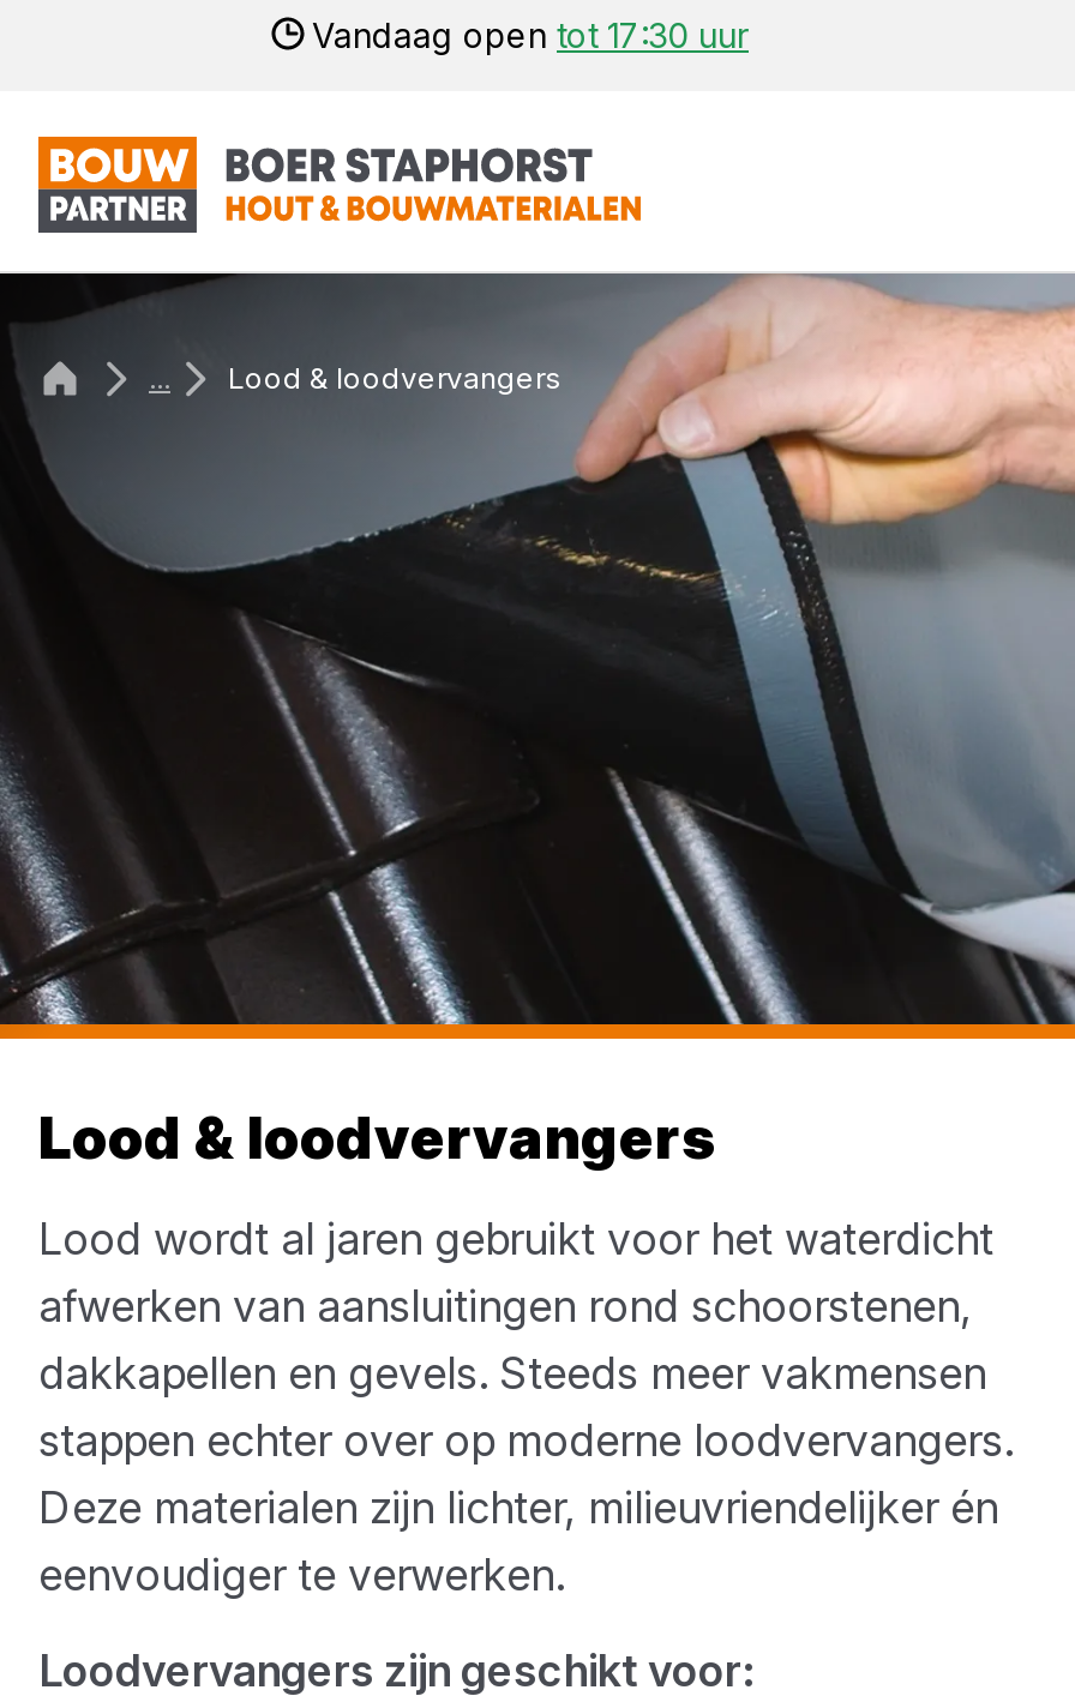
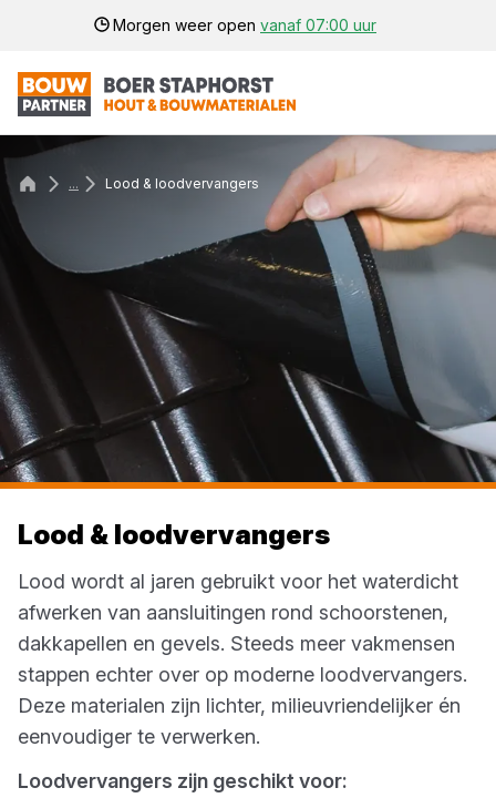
- Vandaag open tot 17:30 uur
+ Morgen weer open vanaf 07:00 uur
